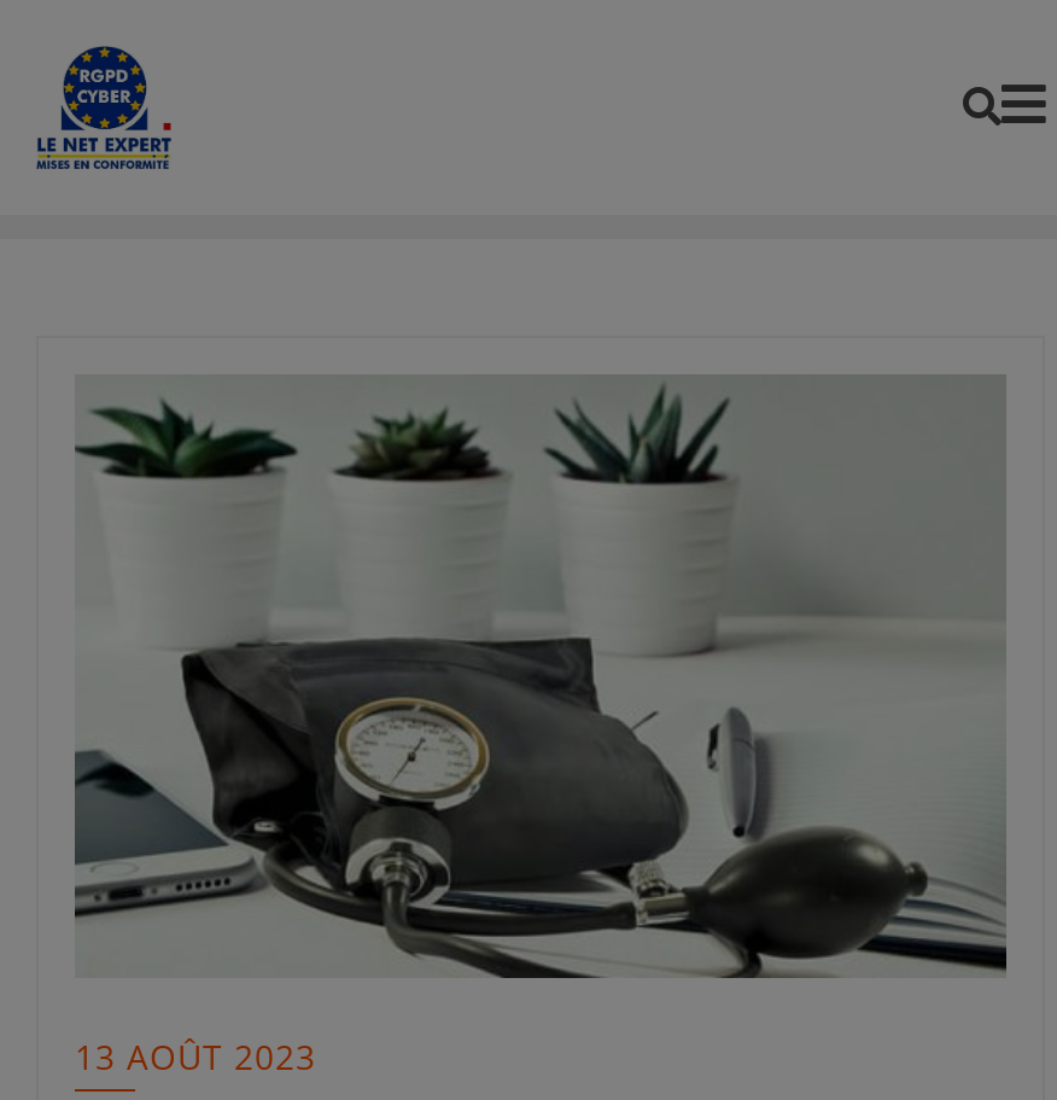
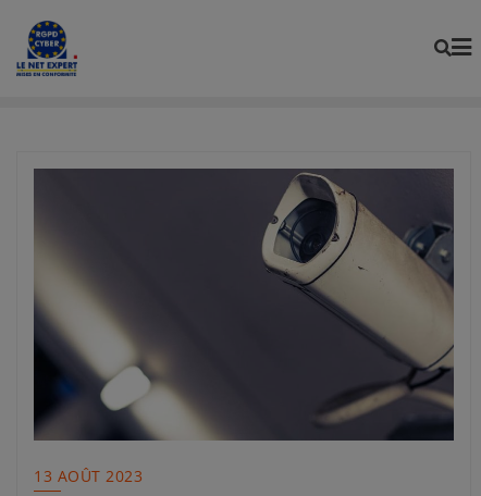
- [image]
+ [image]
